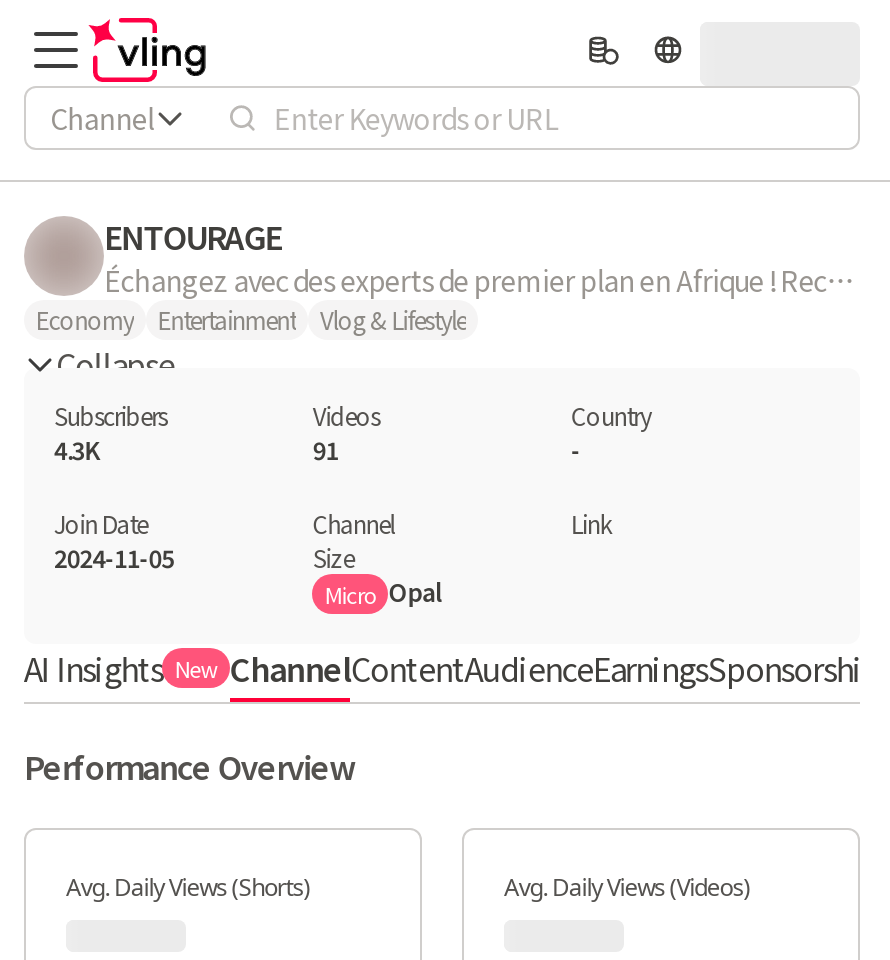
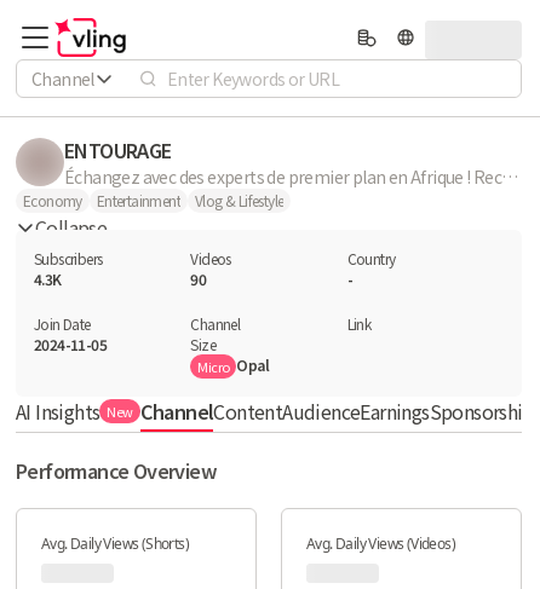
- 91
+ 90
